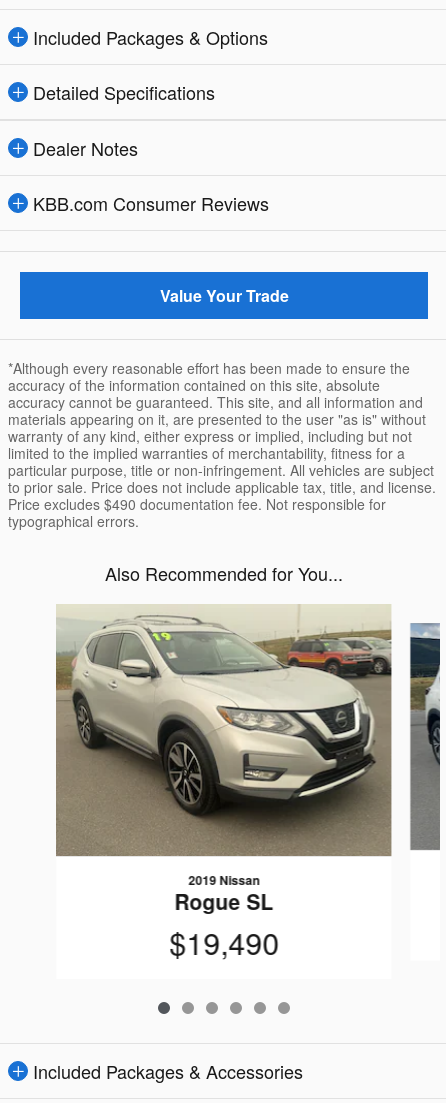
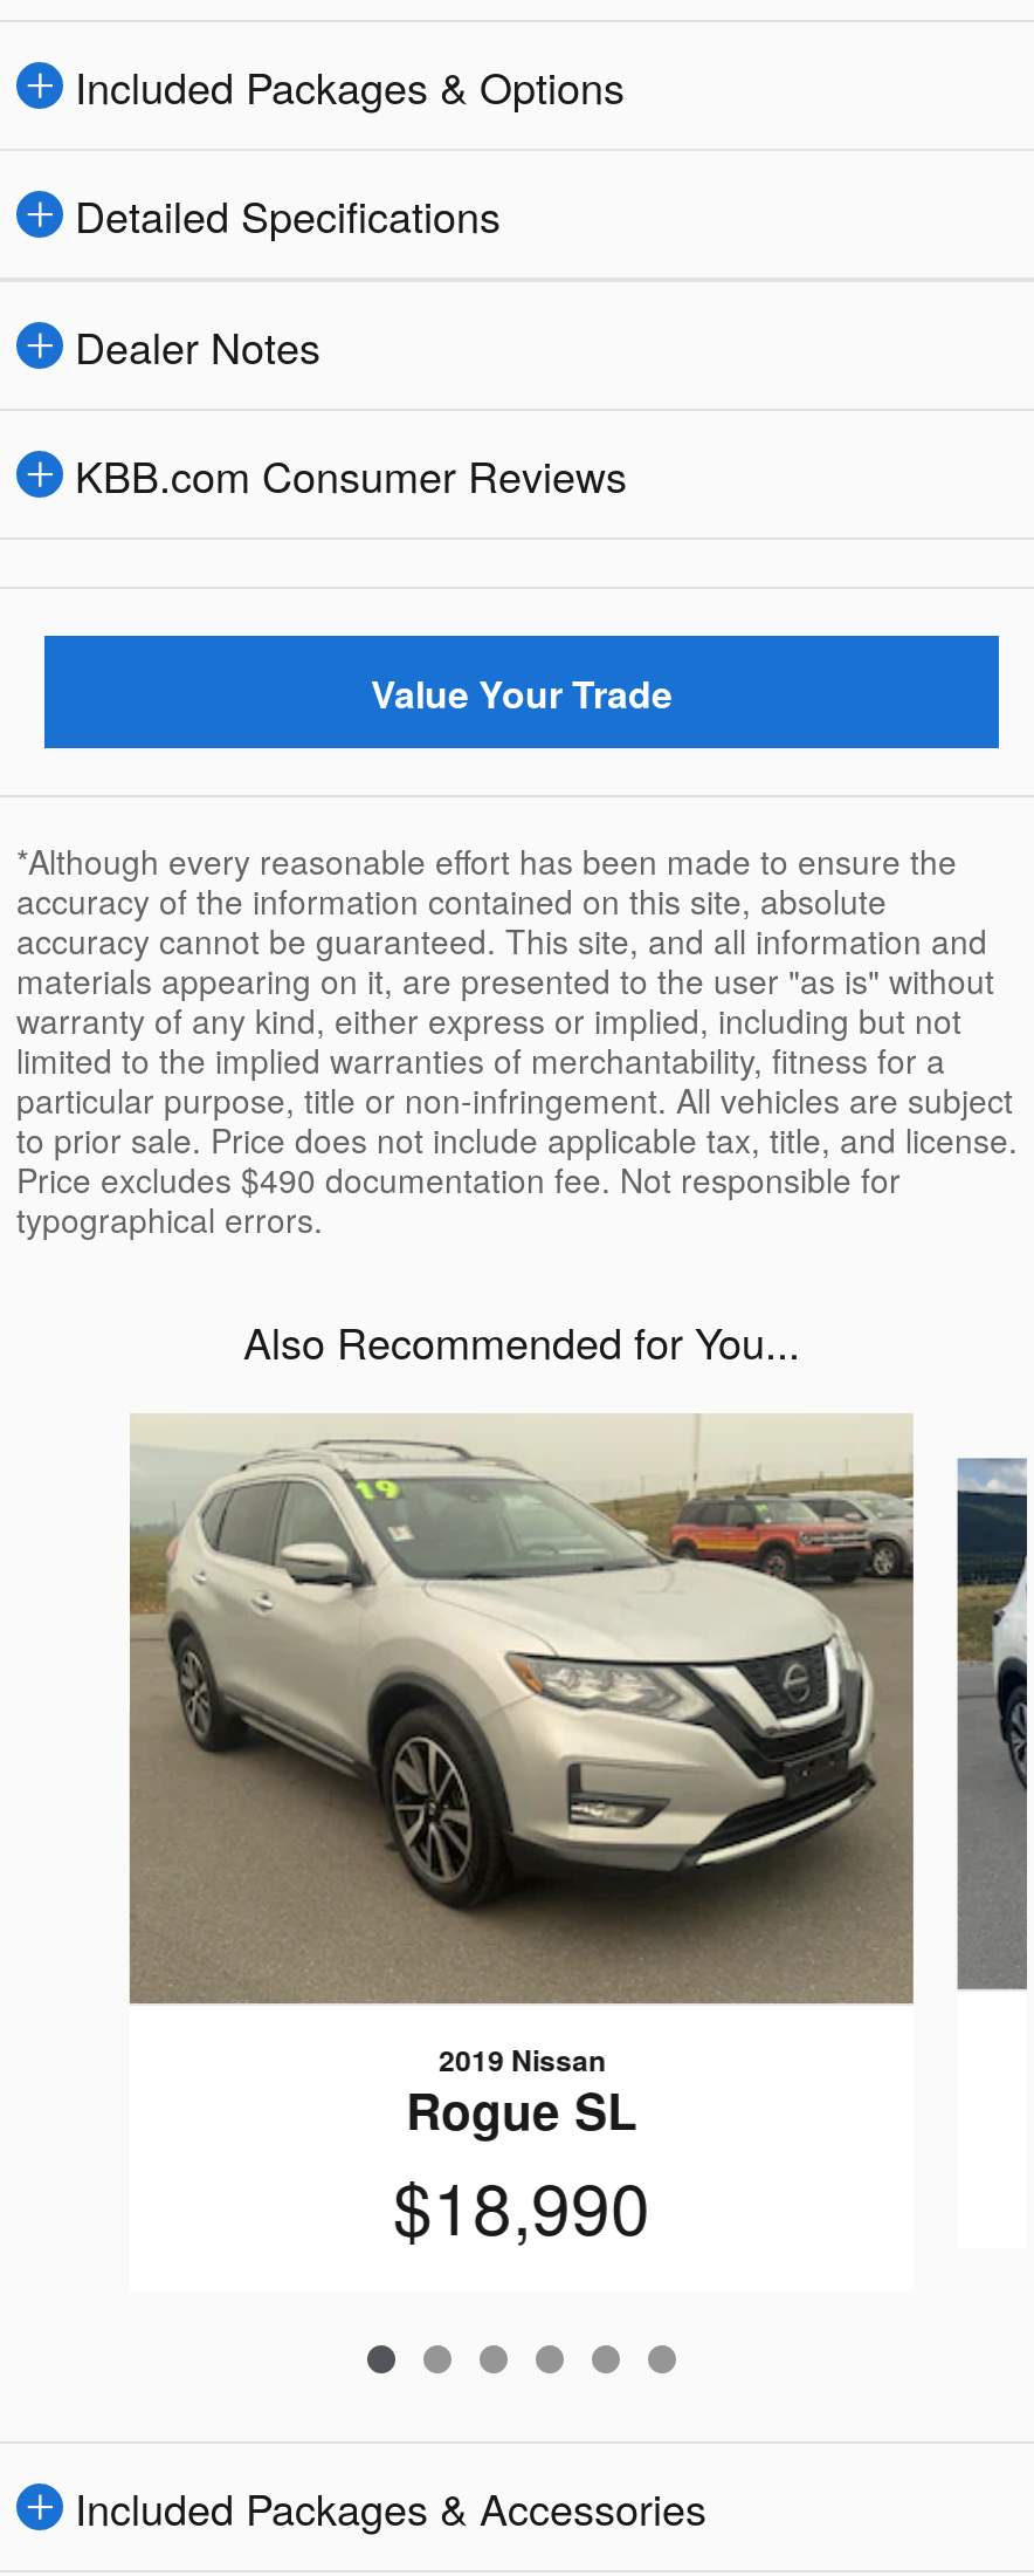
- $19,490
+ $18,990
